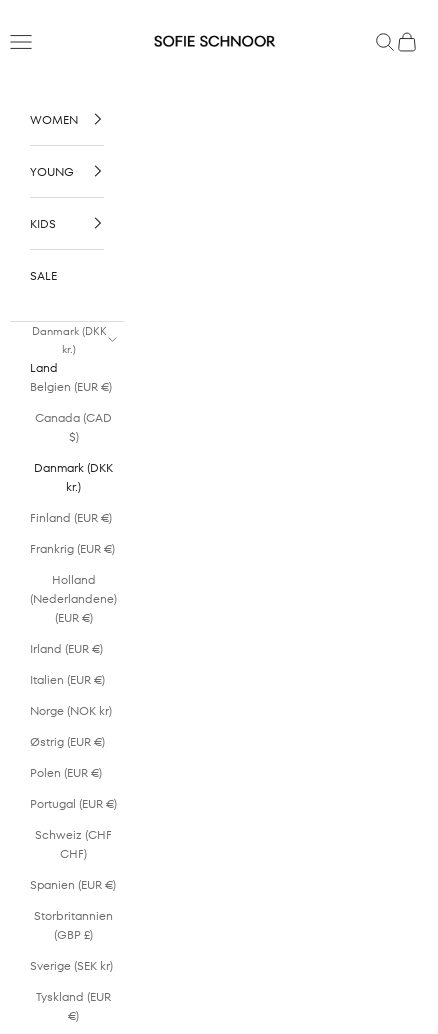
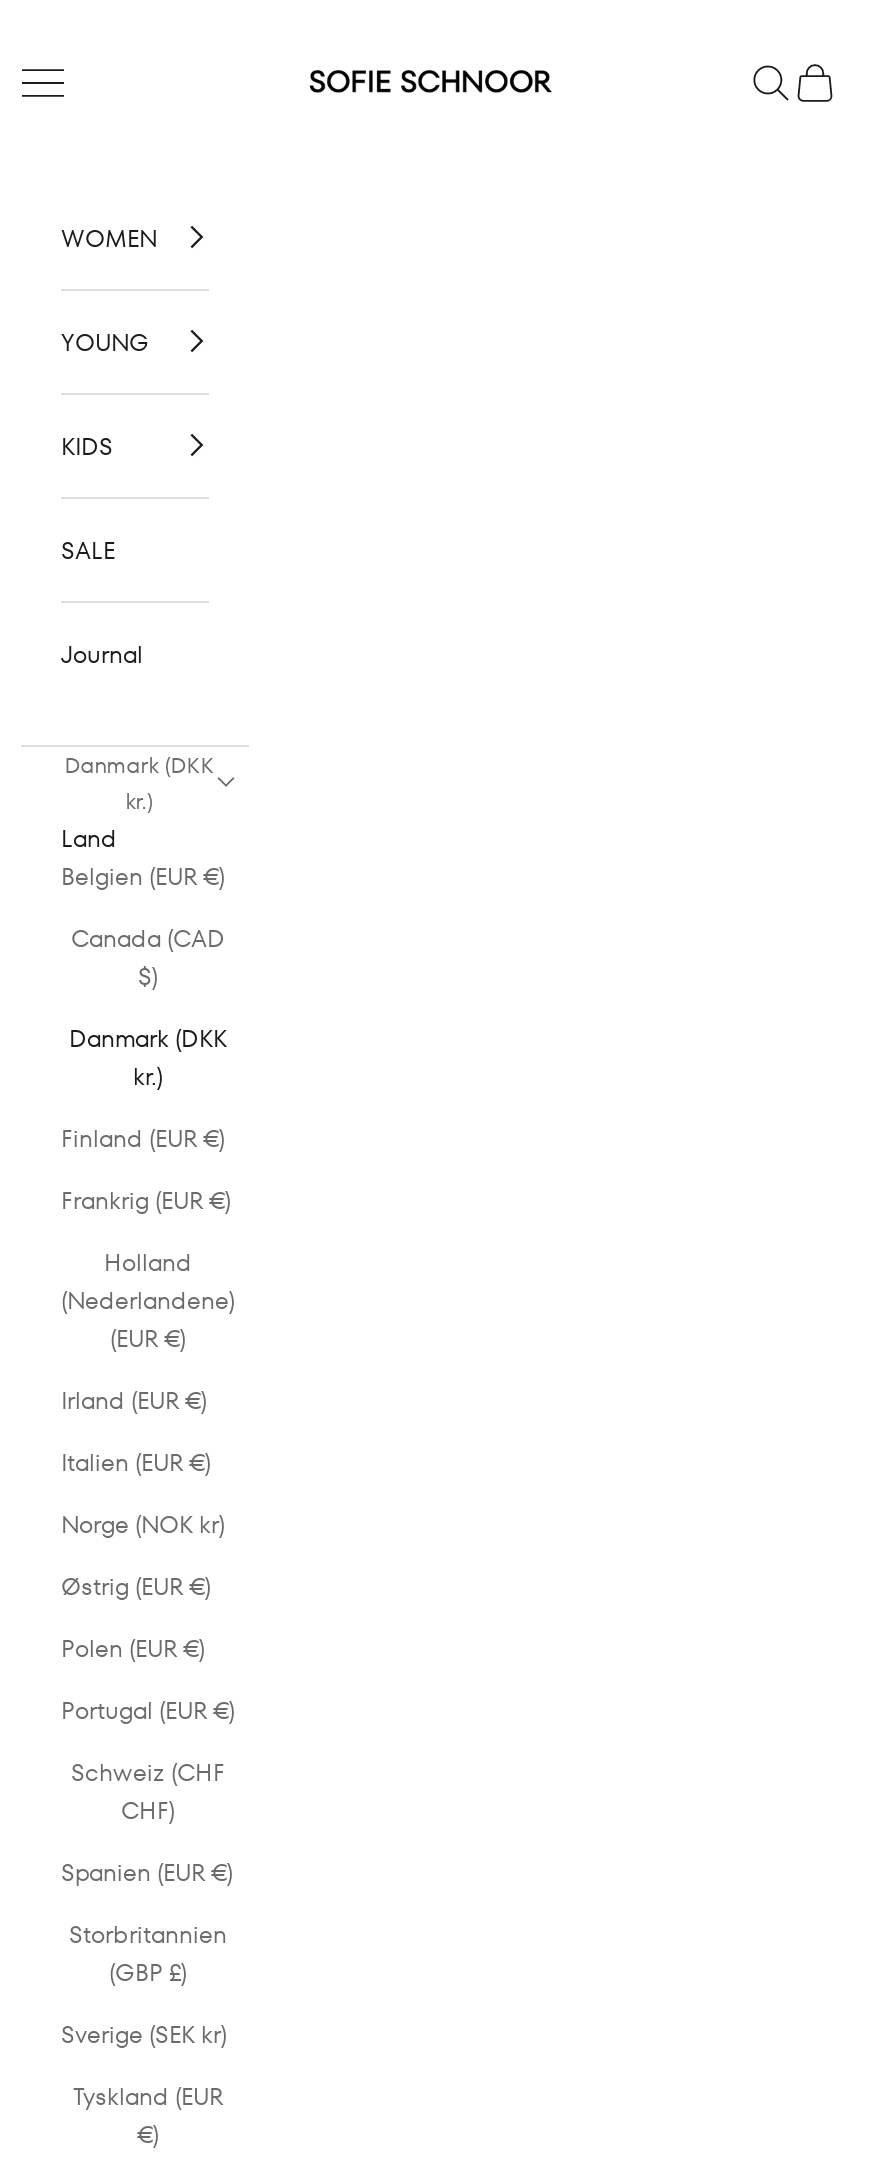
+ Journal
